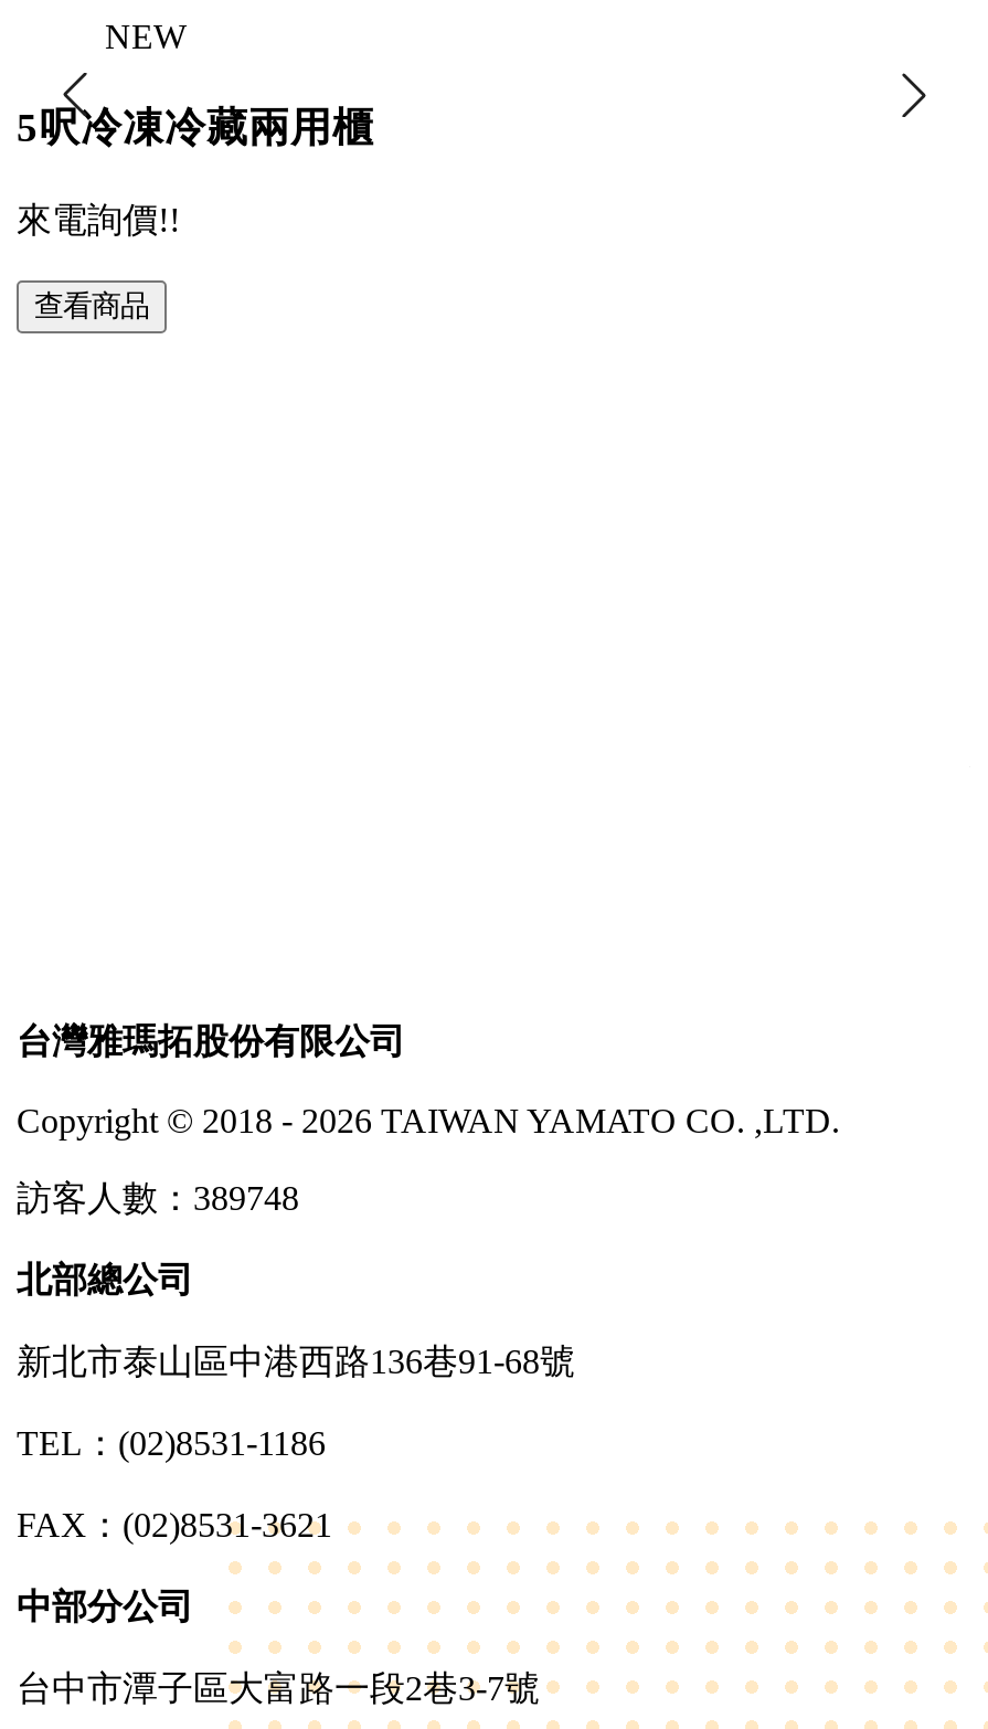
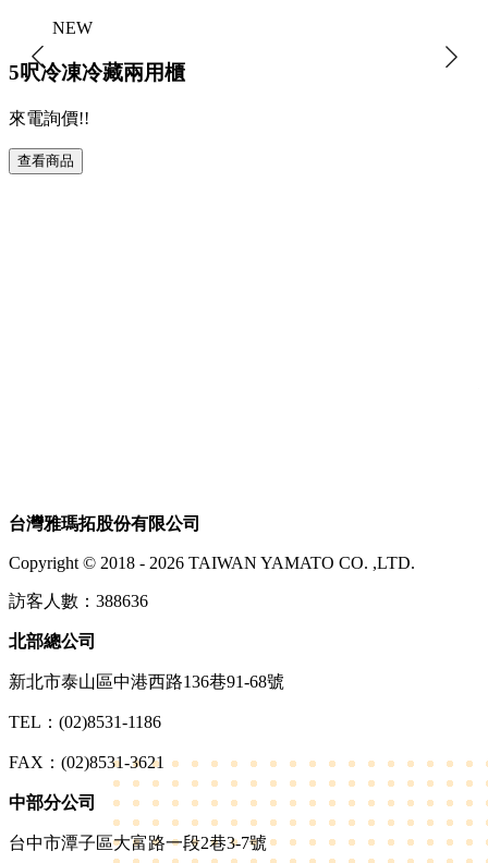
- 訪客人數：389748
+ 訪客人數：388636
